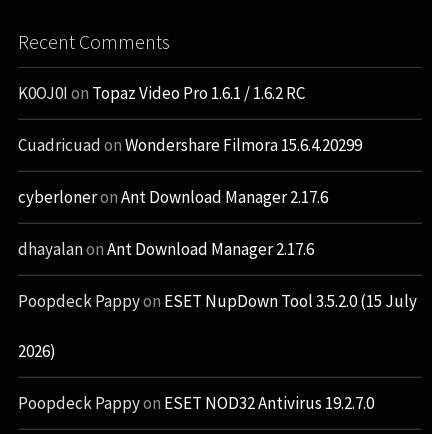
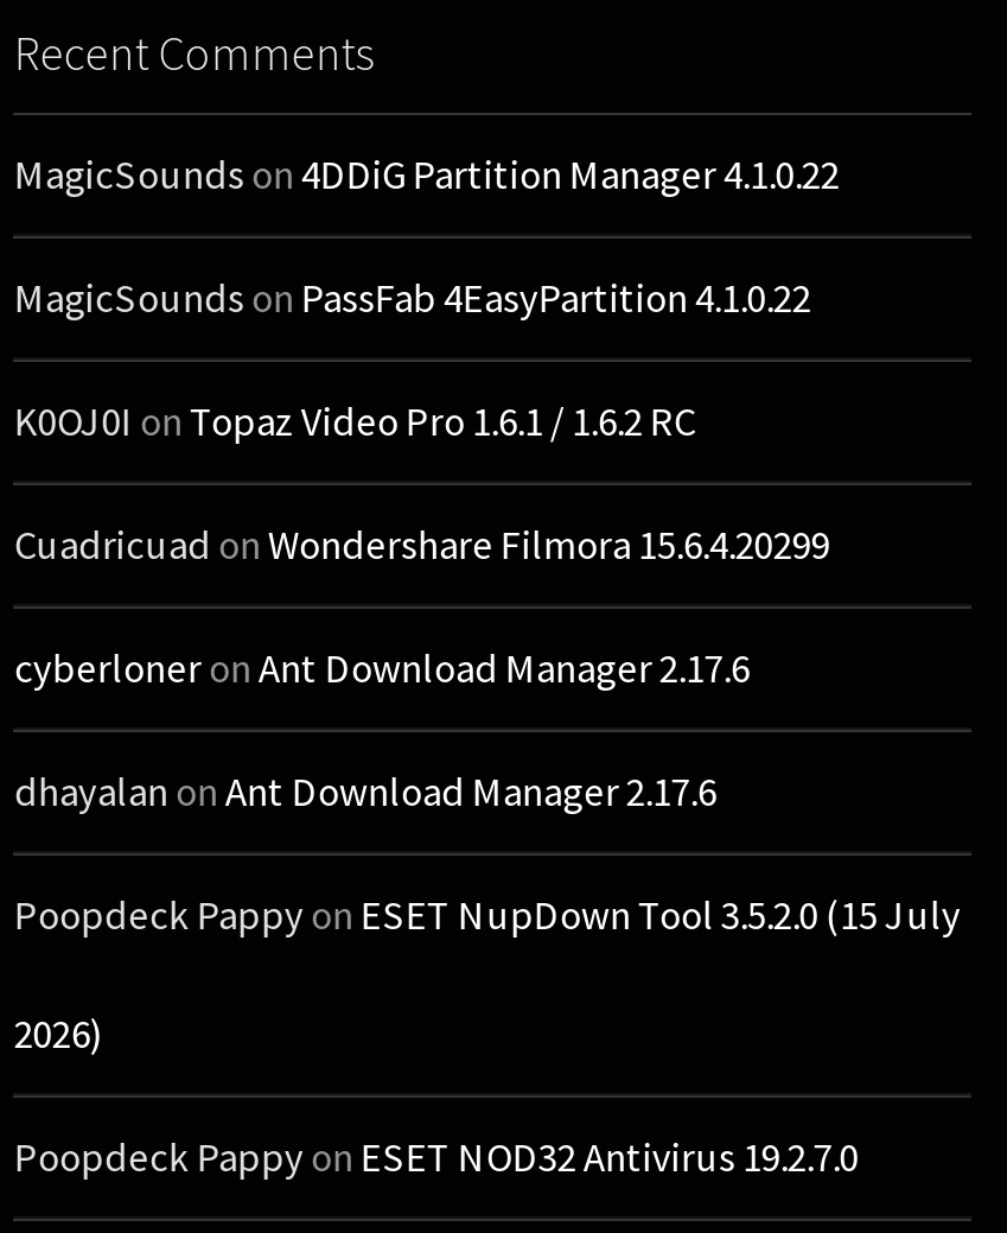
+ MagicSounds on 4DDiG Partition Manager 4.1.0.22
+ MagicSounds on PassFab 4EasyPartition 4.1.0.22
